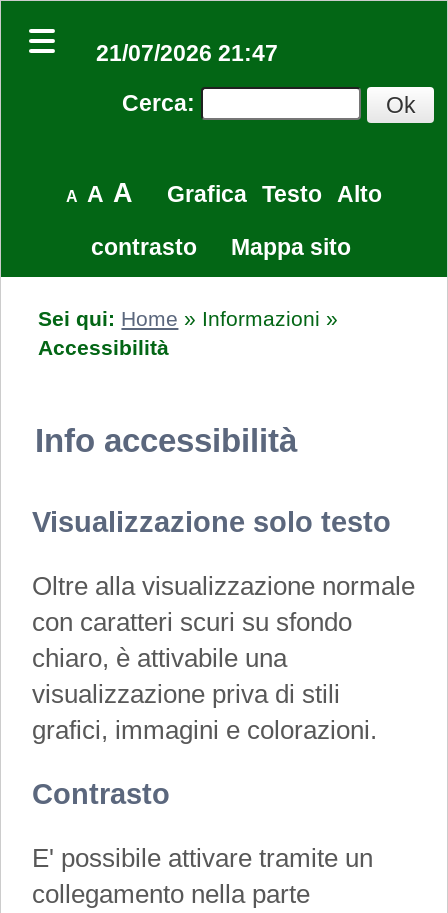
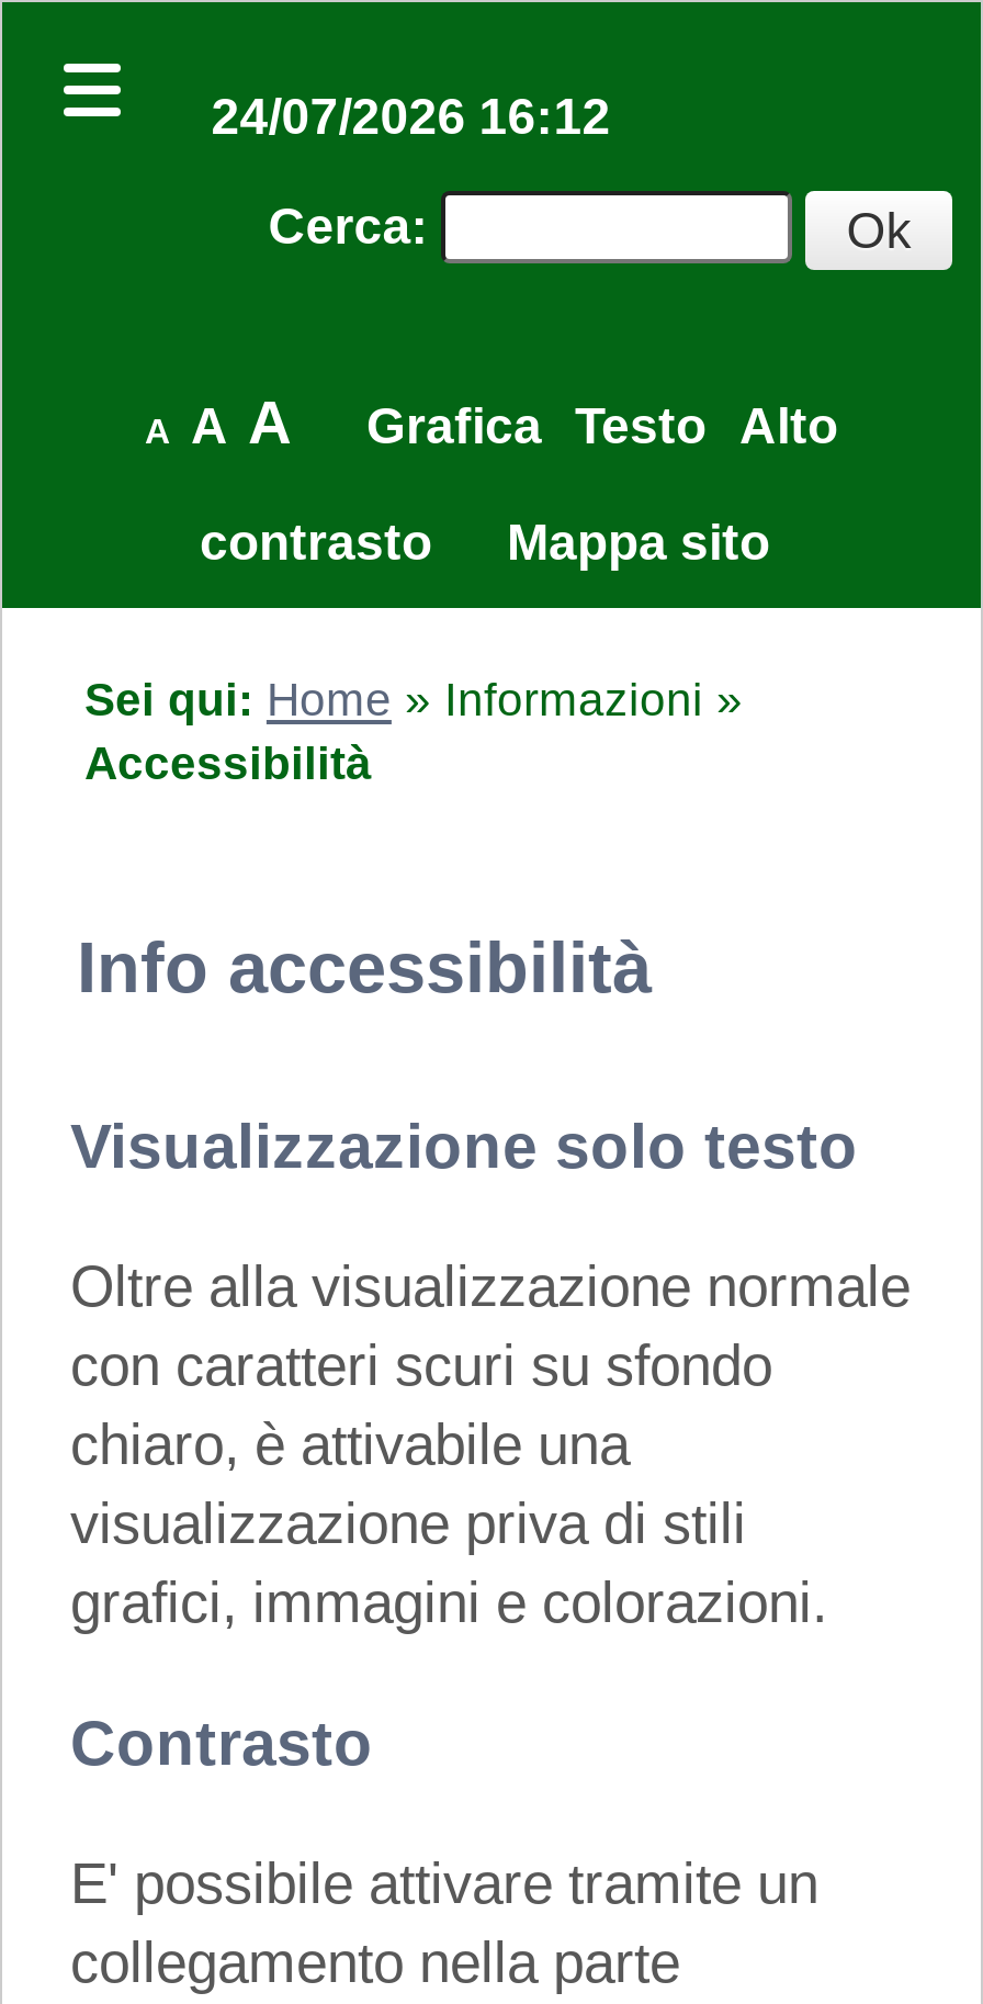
- 21/07/2026 21:47
+ 24/07/2026 16:12
